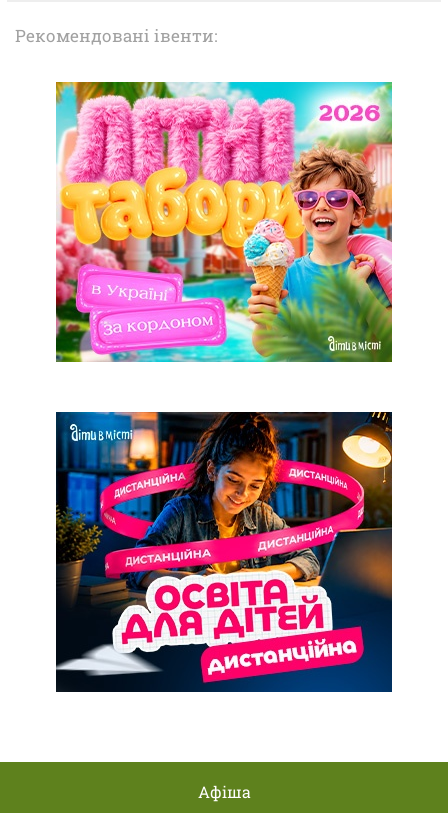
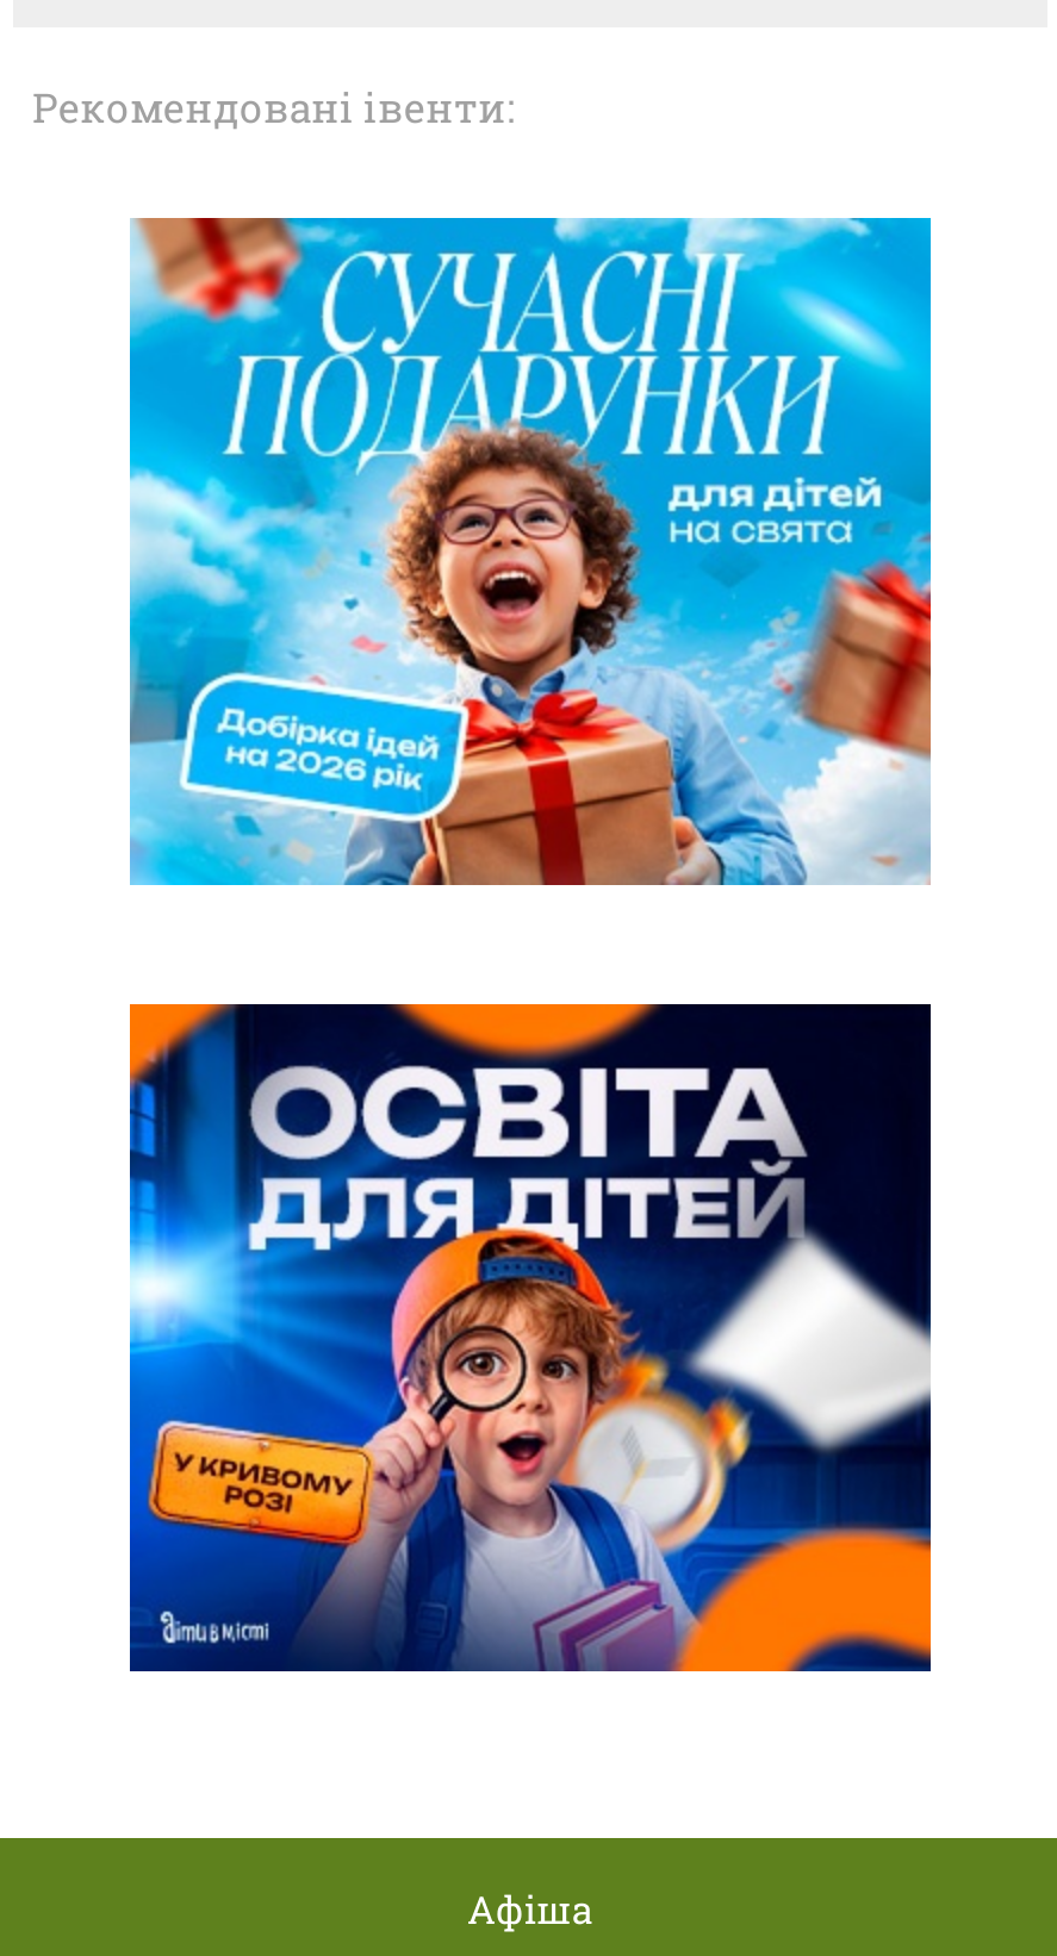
- [image]
+ [image]

- [image]
+ [image]
